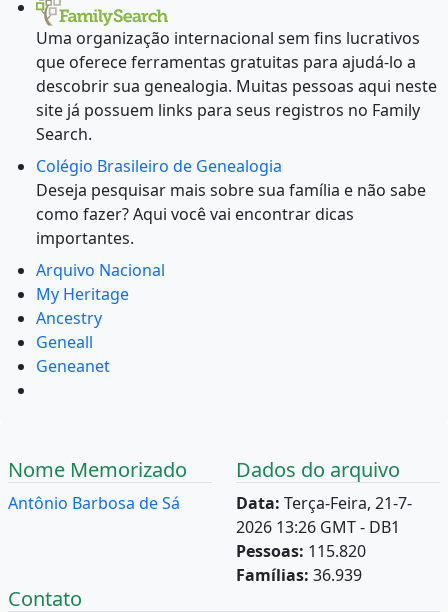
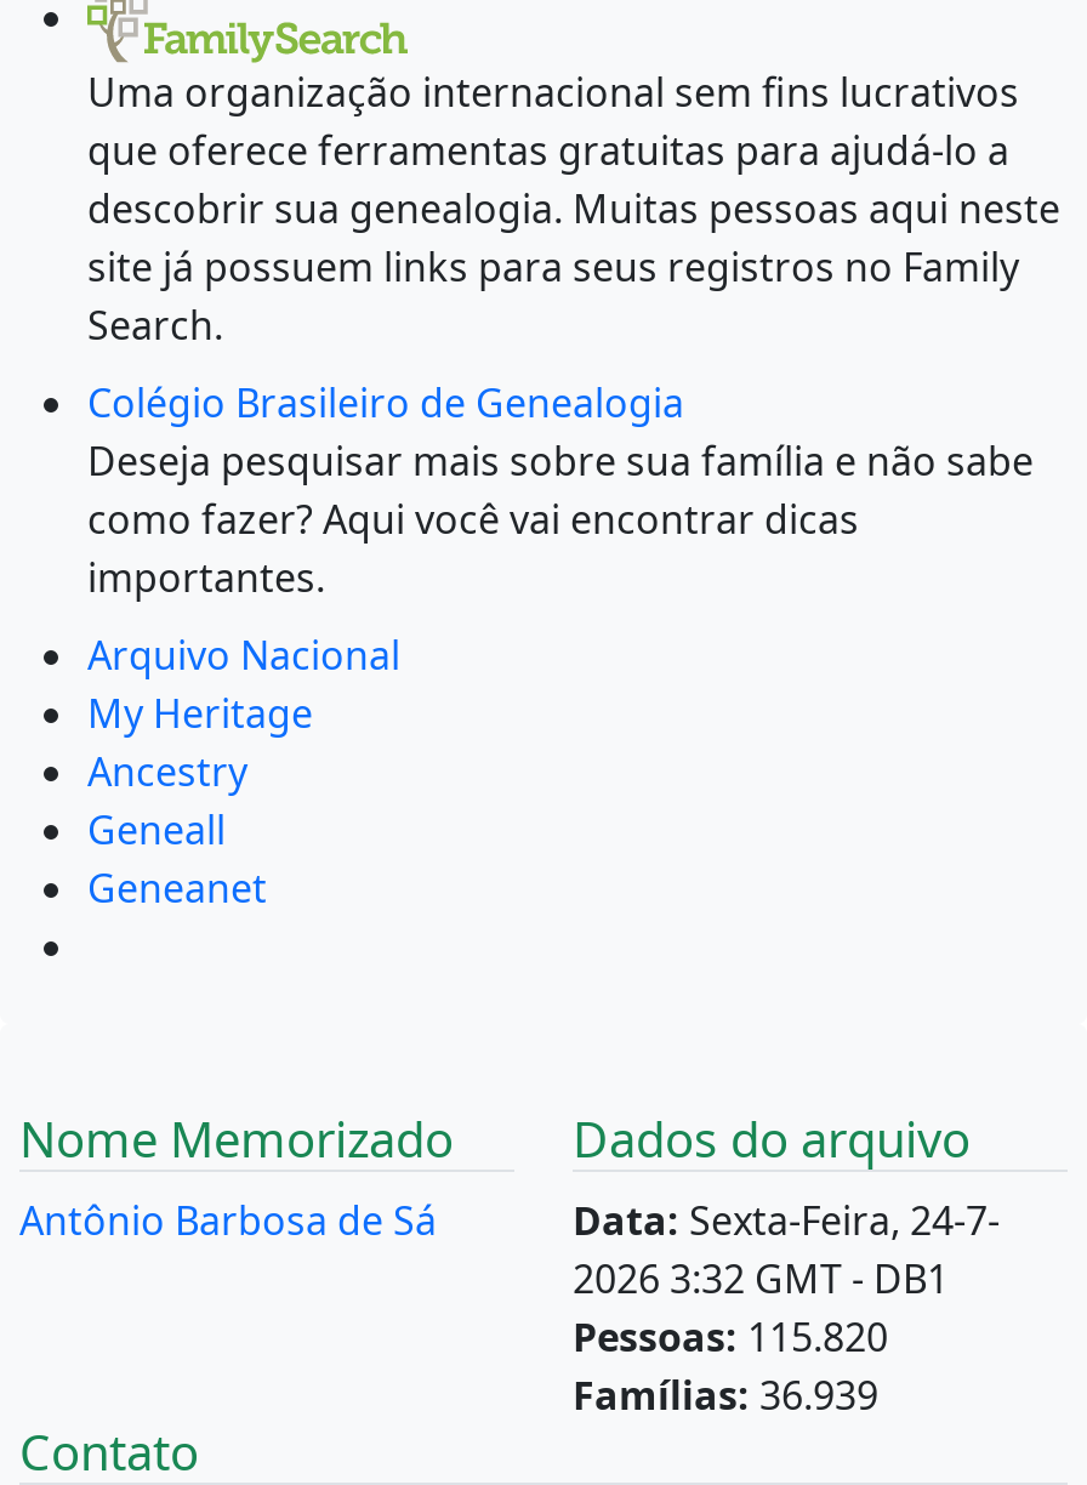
- Data: Terça-Feira, 21-7-
+ Data: Sexta-Feira, 24-7-

- 2026 13:26 GMT - DB1
+ 2026 3:32 GMT - DB1
